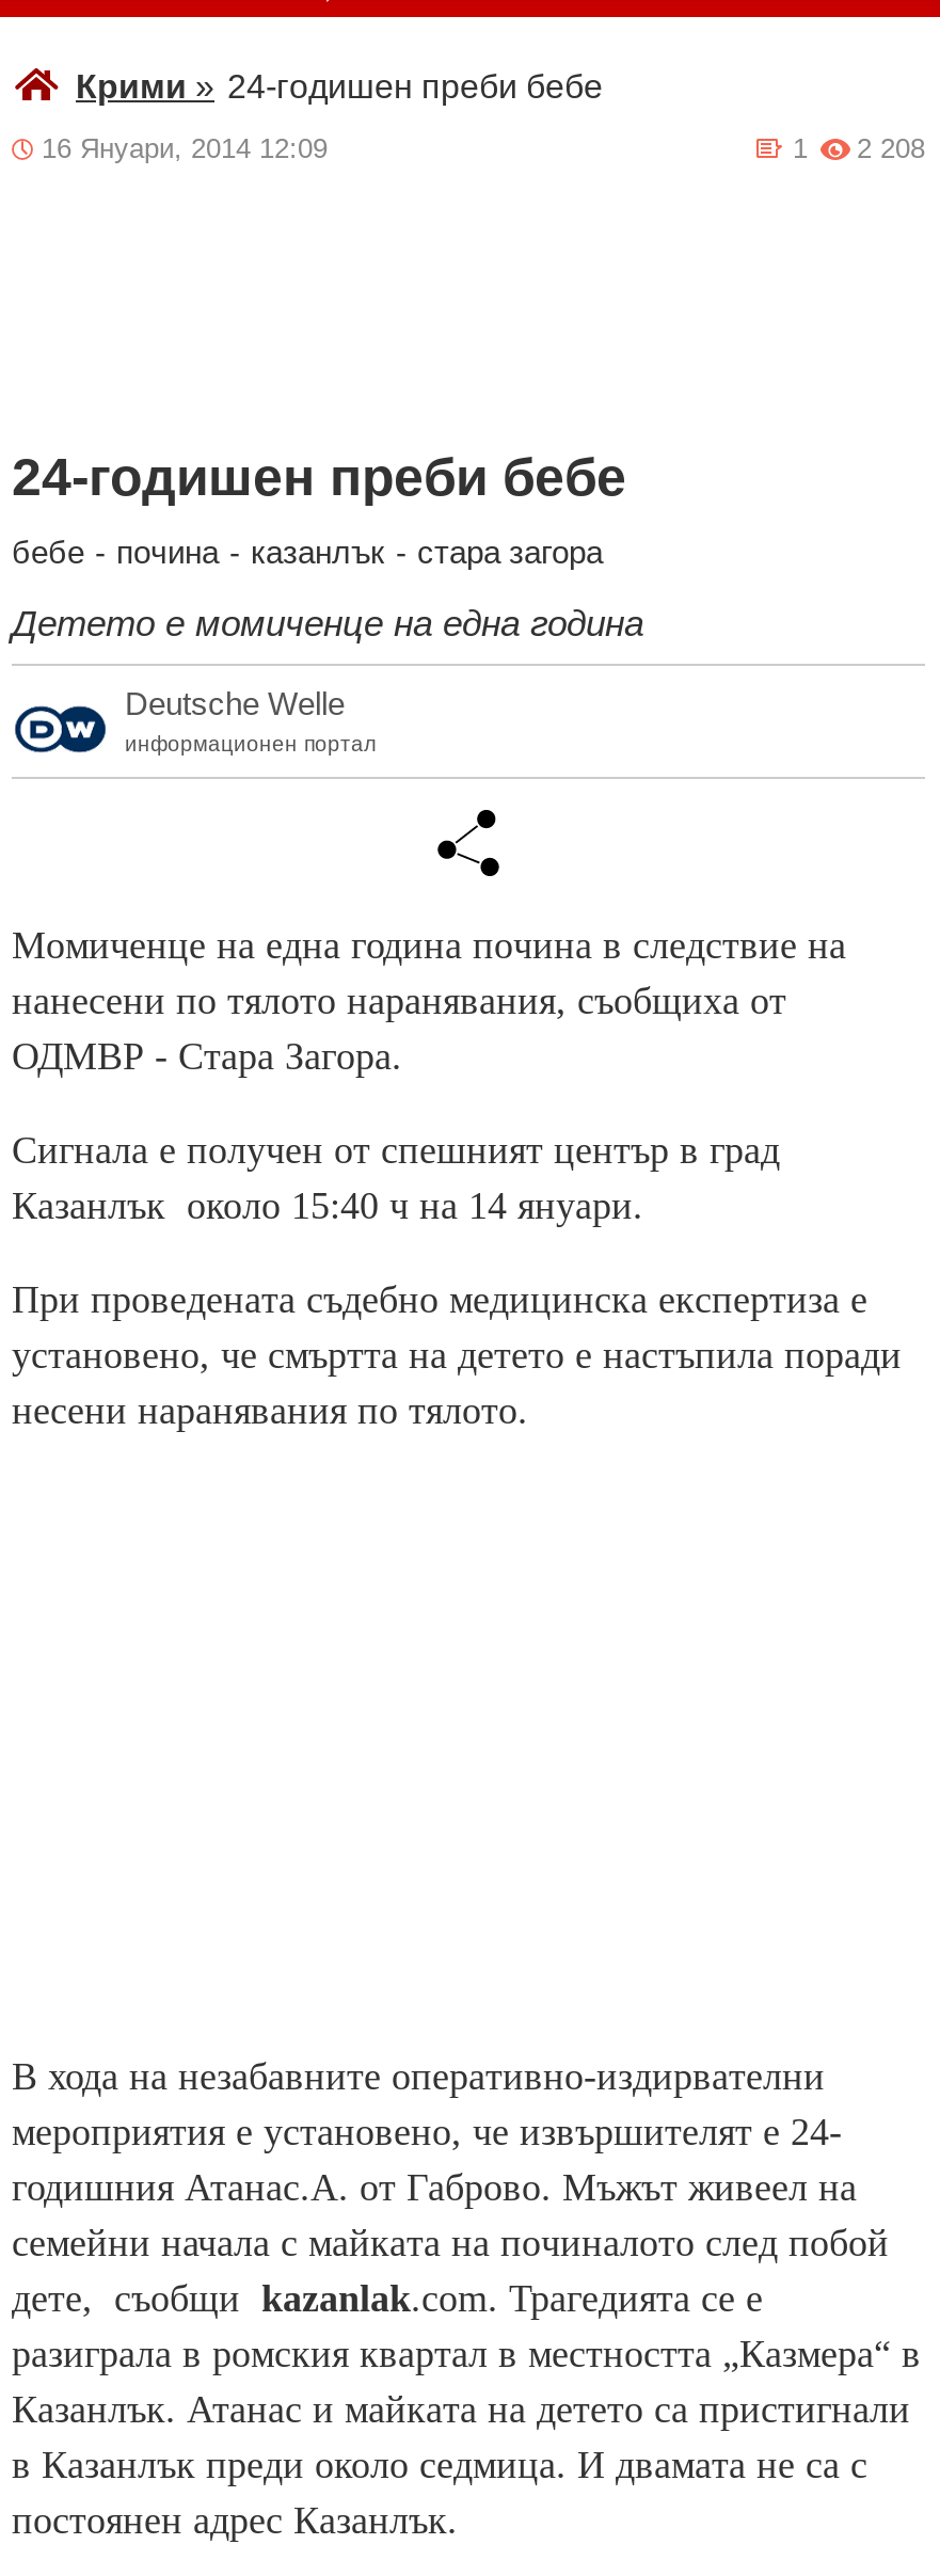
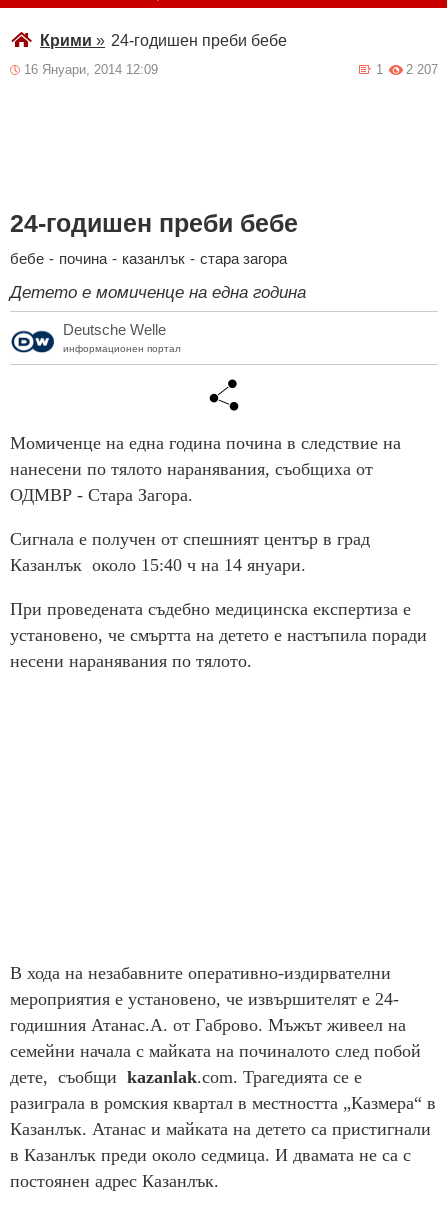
- 1 2 208
+ 1 2 207
